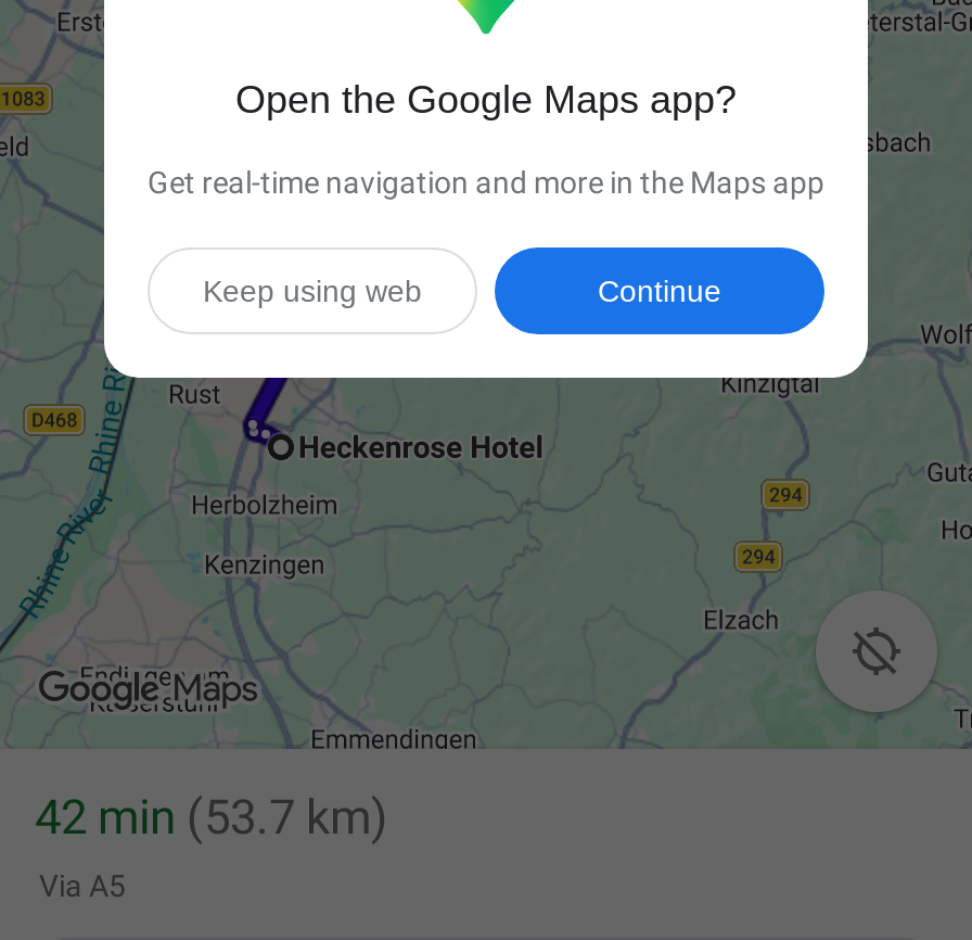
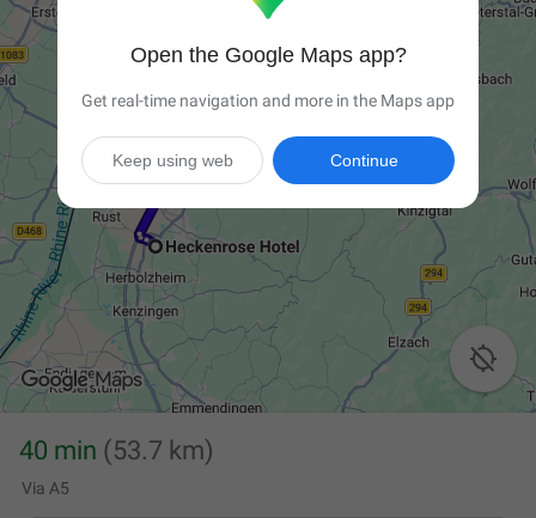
- 42 min (53.7 km)
+ 40 min (53.7 km)
